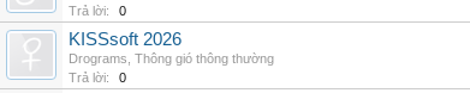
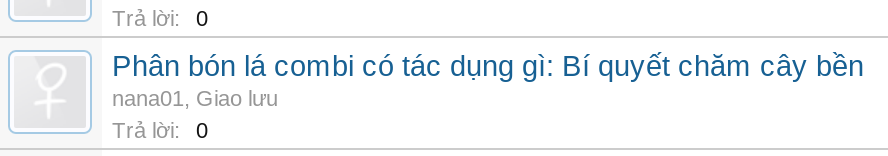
- KISSsoft 2026
- Drograms, Thông gió thông thường
+ Phân bón lá combi có tác dụng gì: Bí quyết chăm cây bền
+ nana01, Giao lưu
